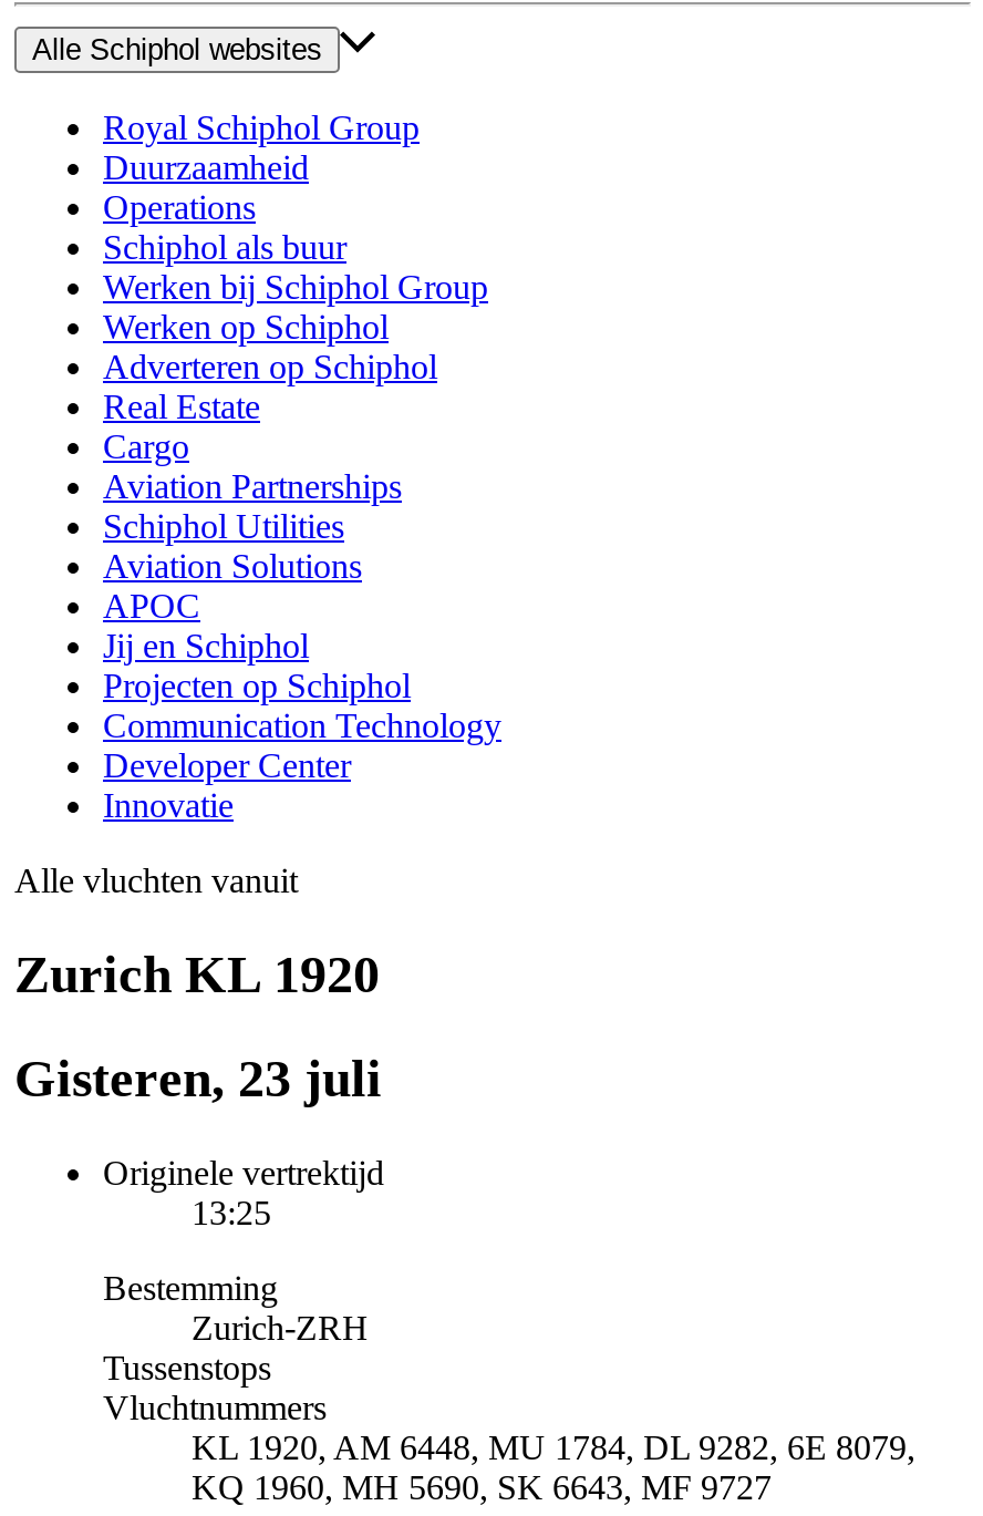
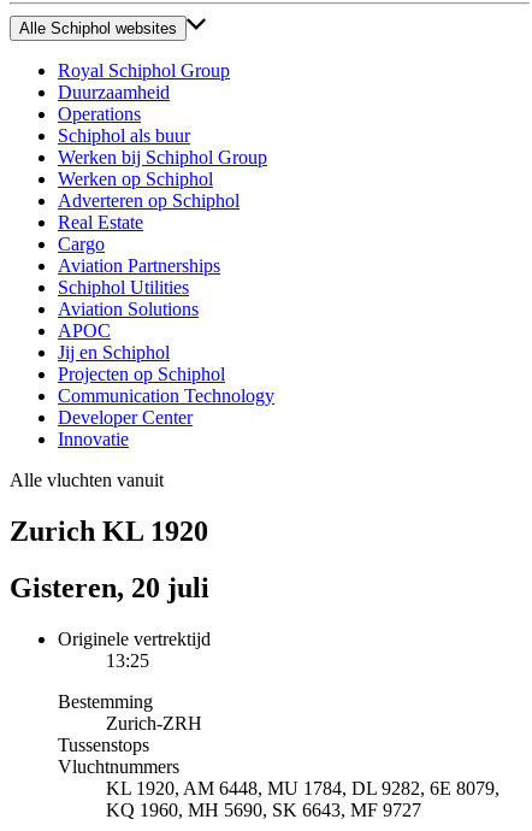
- Gisteren, 23 juli
+ Gisteren, 20 juli
